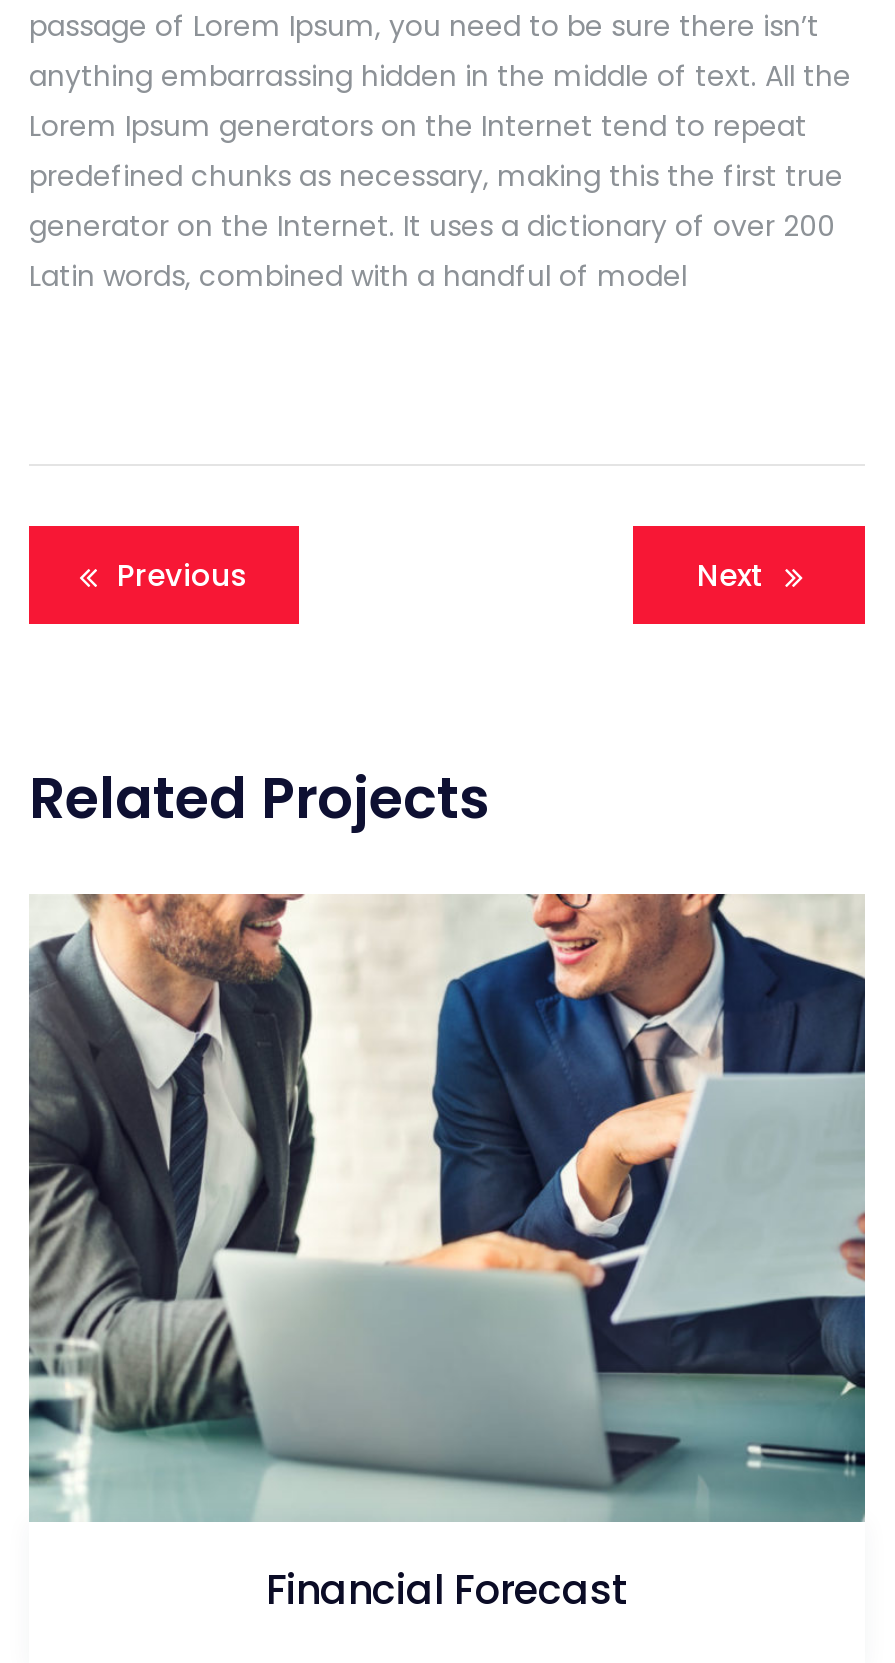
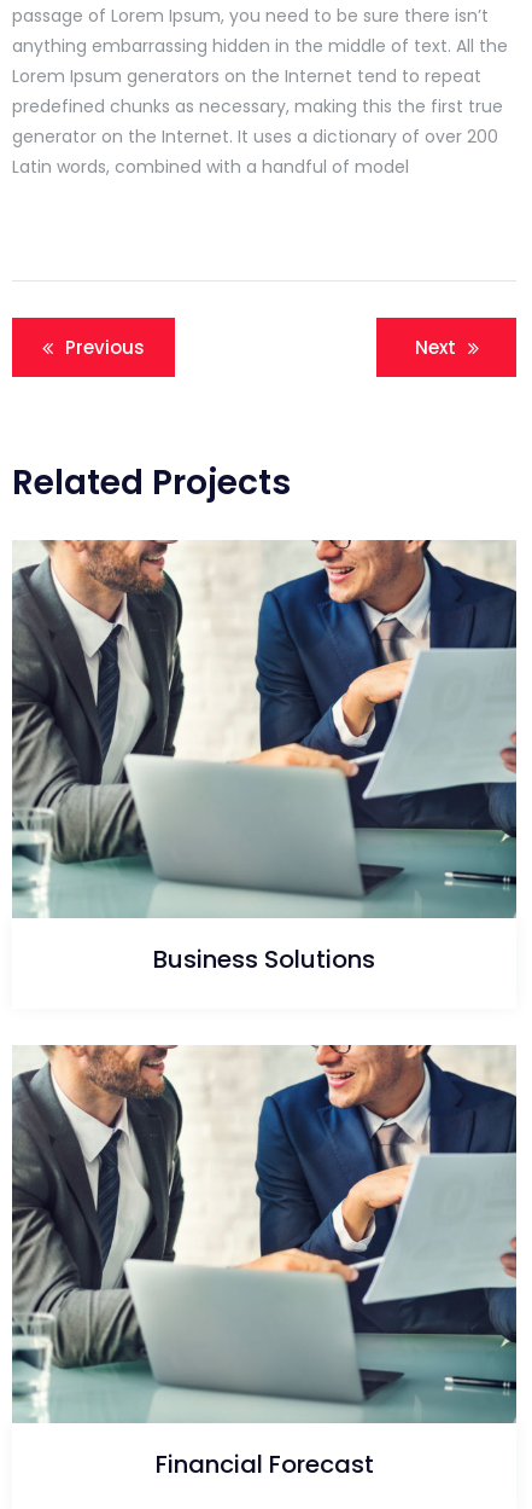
+ Business Solutions
